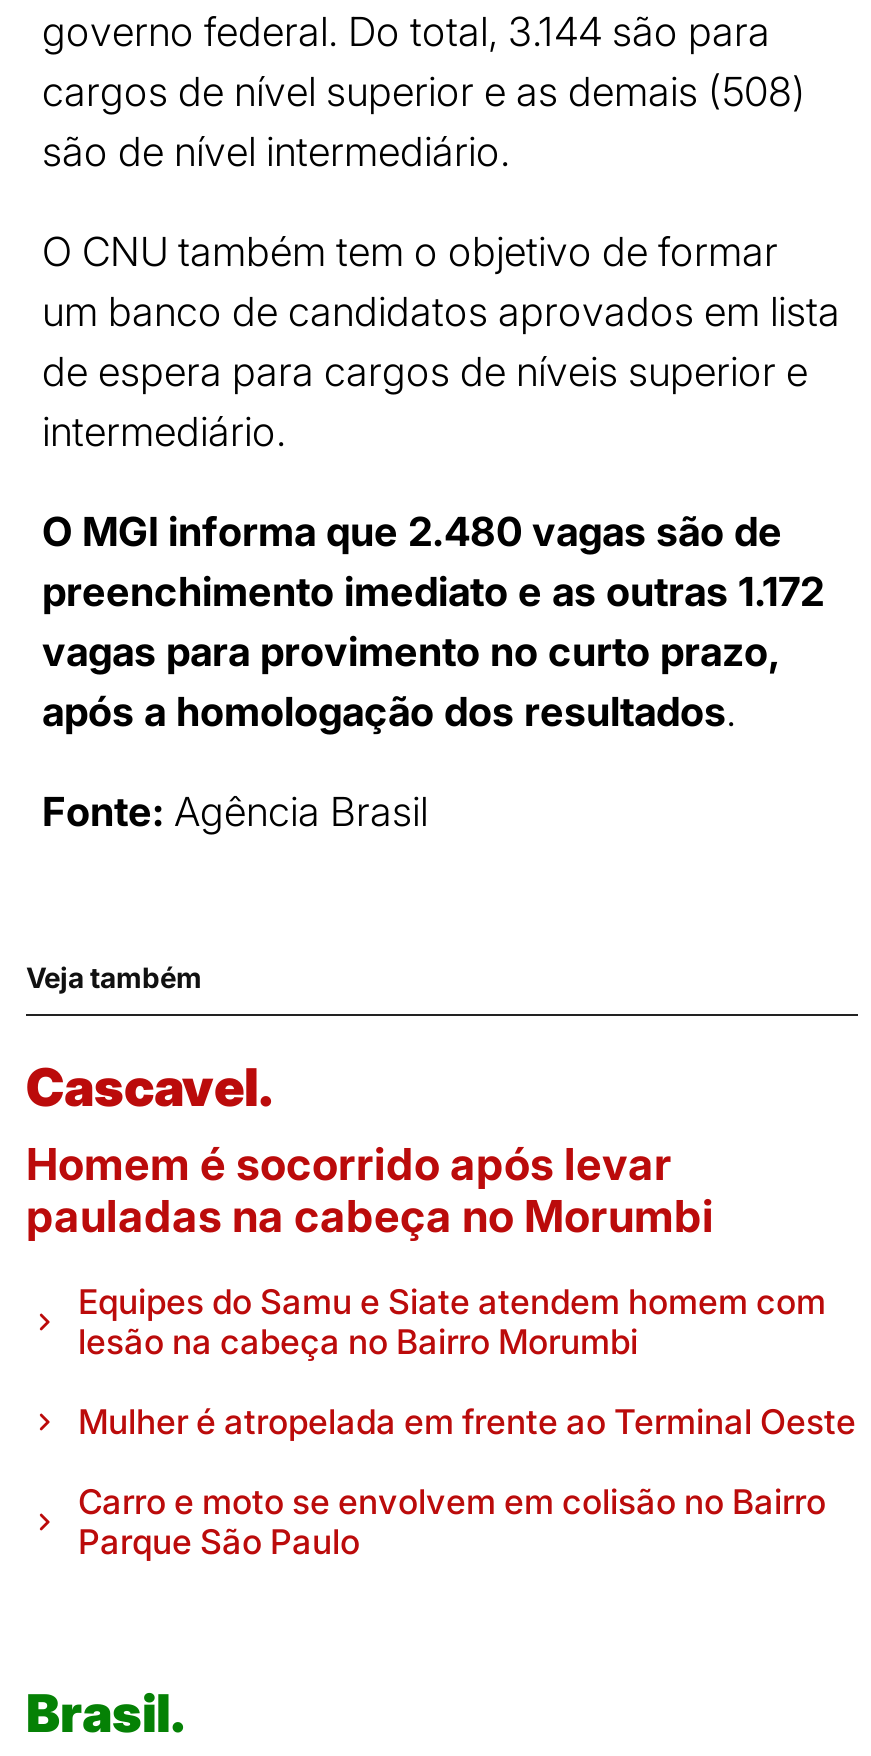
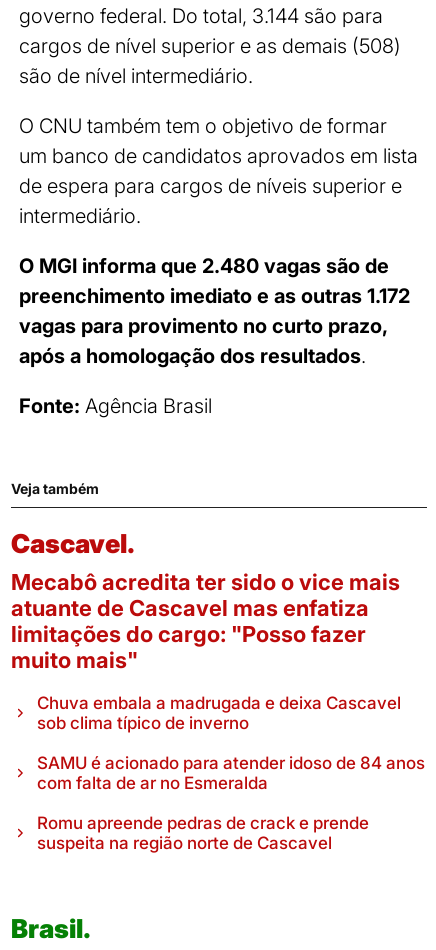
- Homem é socorrido após levar
- pauladas na cabeça no Morumbi
+ Mecabô acredita ter sido o vice mais
+ atuante de Cascavel mas enfatiza
+ limitações do cargo: "Posso fazer
+ muito mais"

- Equipes do Samu e Siate atendem homem com
- lesão na cabeça no Bairro Morumbi
+ Chuva embala a madrugada e deixa Cascavel
+ sob clima típico de inverno

- Mulher é atropelada em frente ao Terminal Oeste
+ SAMU é acionado para atender idoso de 84 anos
+ com falta de ar no Esmeralda

- Carro e moto se envolvem em colisão no Bairro
- Parque São Paulo
+ Romu apreende pedras de crack e prende
+ suspeita na região norte de Cascavel
